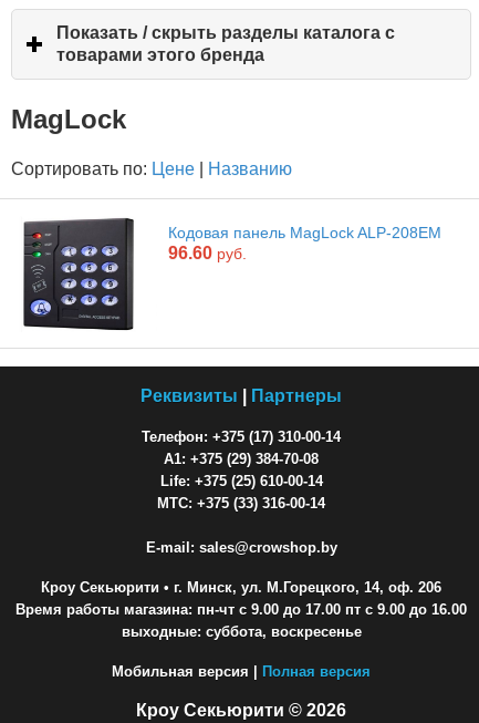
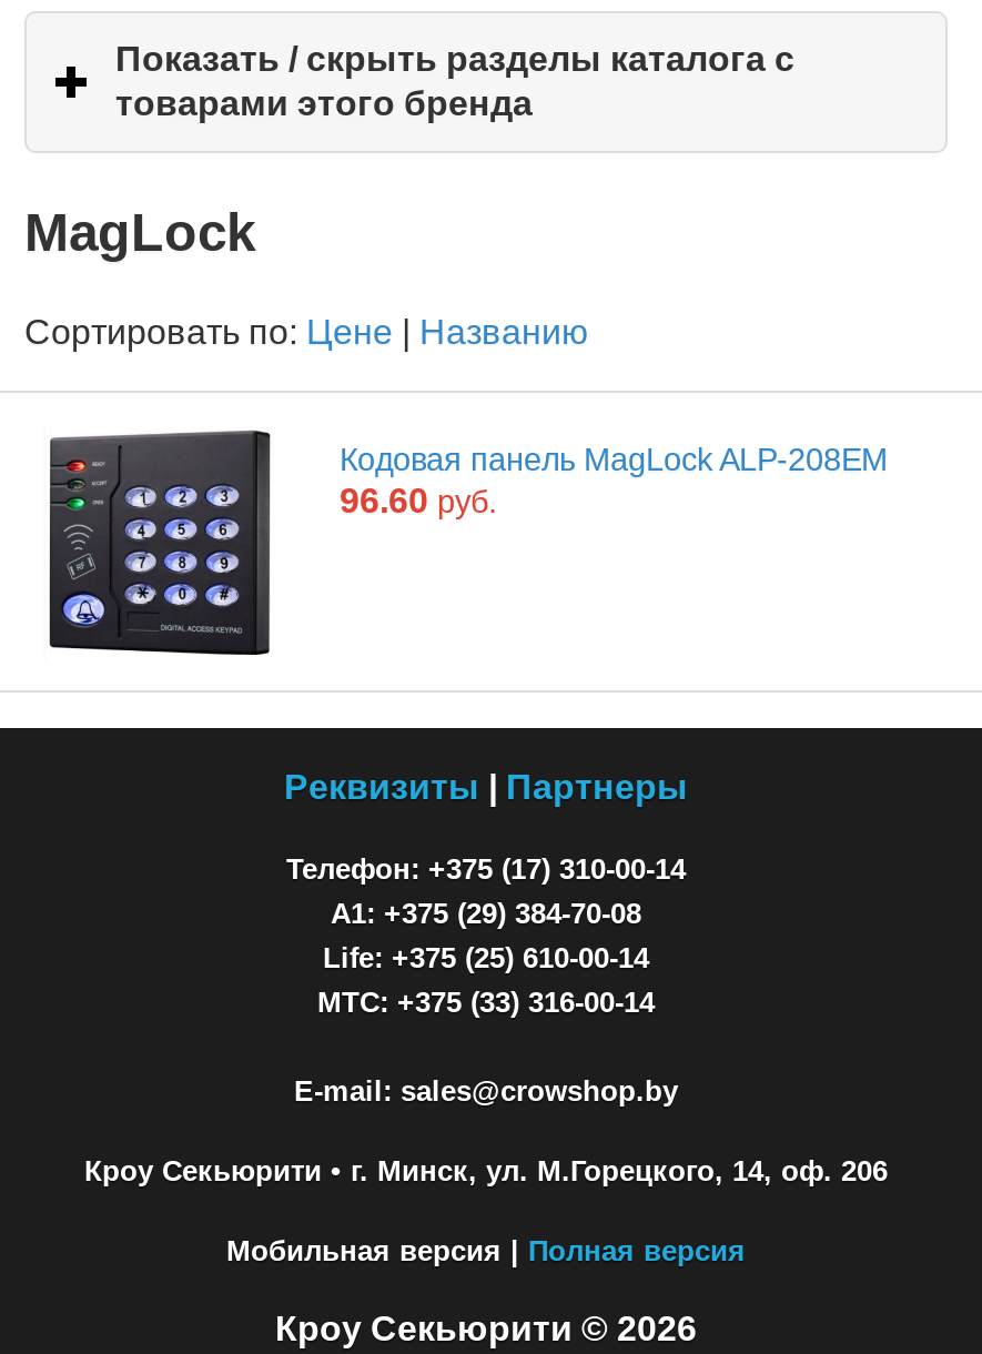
- Время работы магазина: пн-чт с 9.00 до 17.00 пт с 9.00 до 16.00
- выходные: суббота, воскресенье
